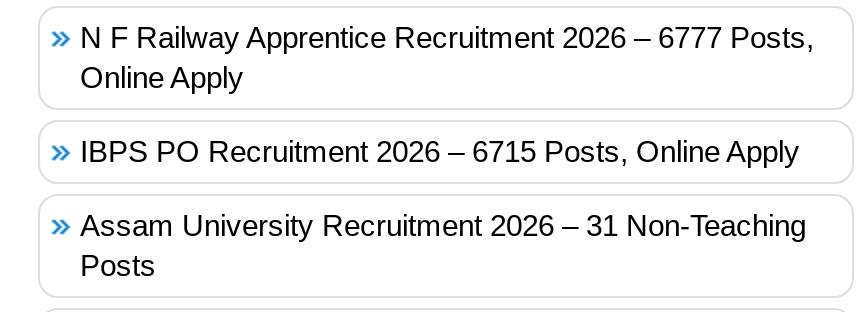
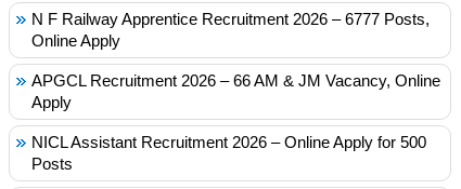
- IBPS PO Recruitment 2026 – 6715 Posts, Online Apply
+ APGCL Recruitment 2026 – 66 AM & JM Vacancy, Online
+ Apply

- Assam University Recruitment 2026 – 31 Non-Teaching
+ NICL Assistant Recruitment 2026 – Online Apply for 500
